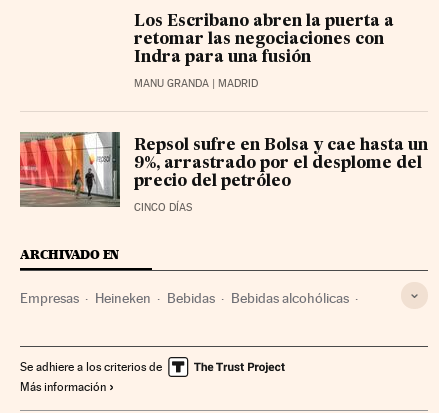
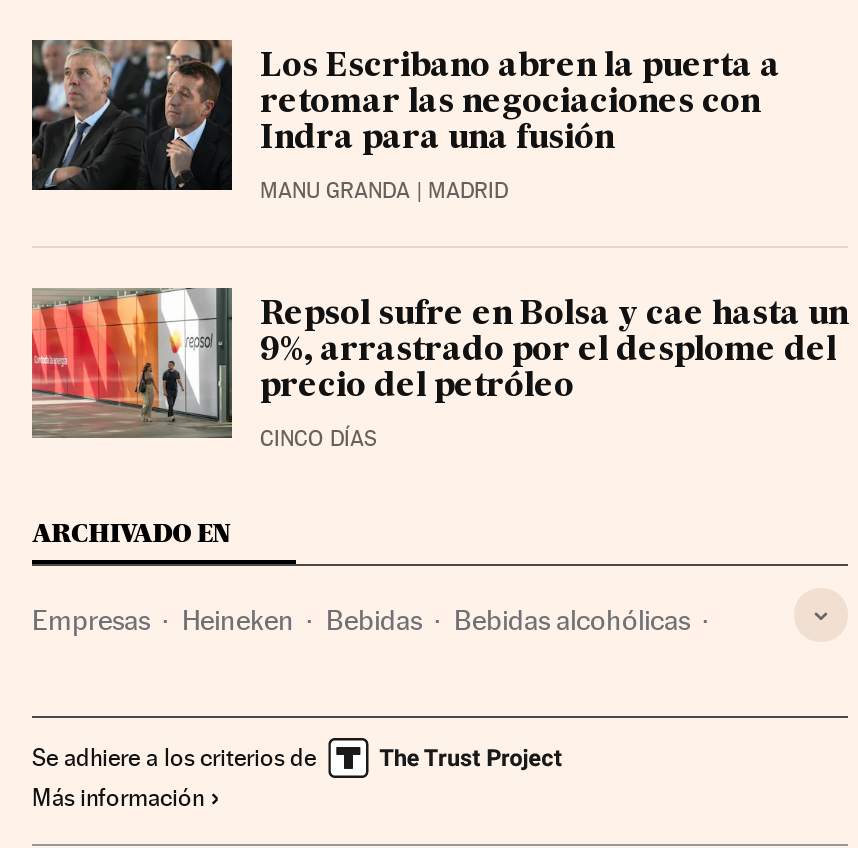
+ [image]
